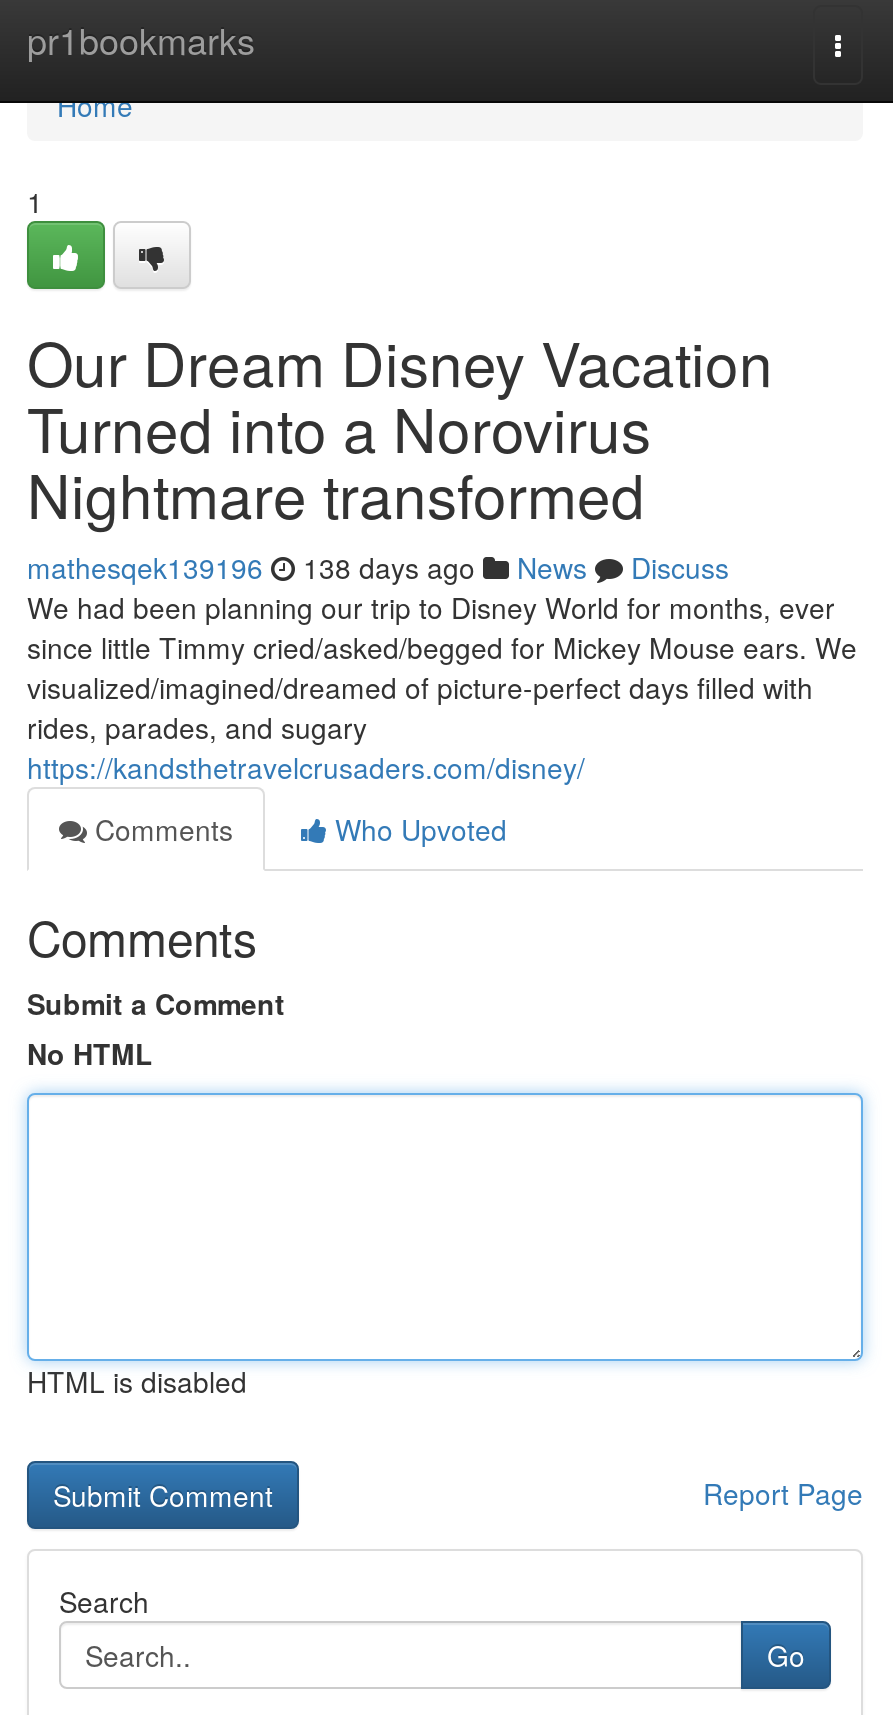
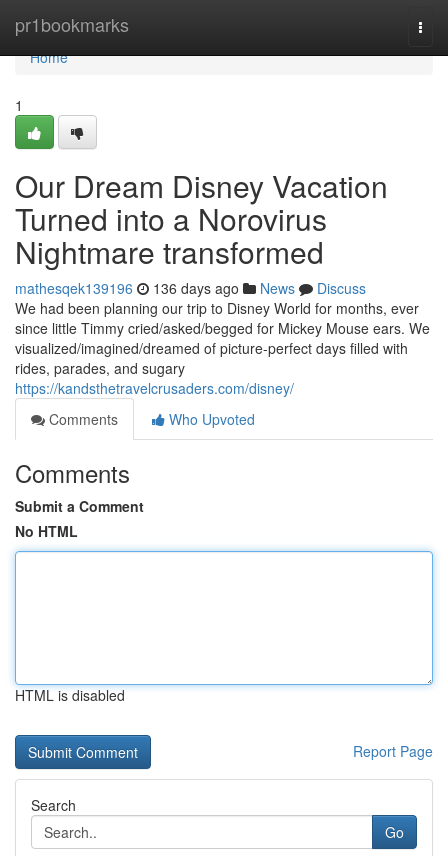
- mathesqek139196 138 days ago News Discuss
+ mathesqek139196 136 days ago News Discuss
